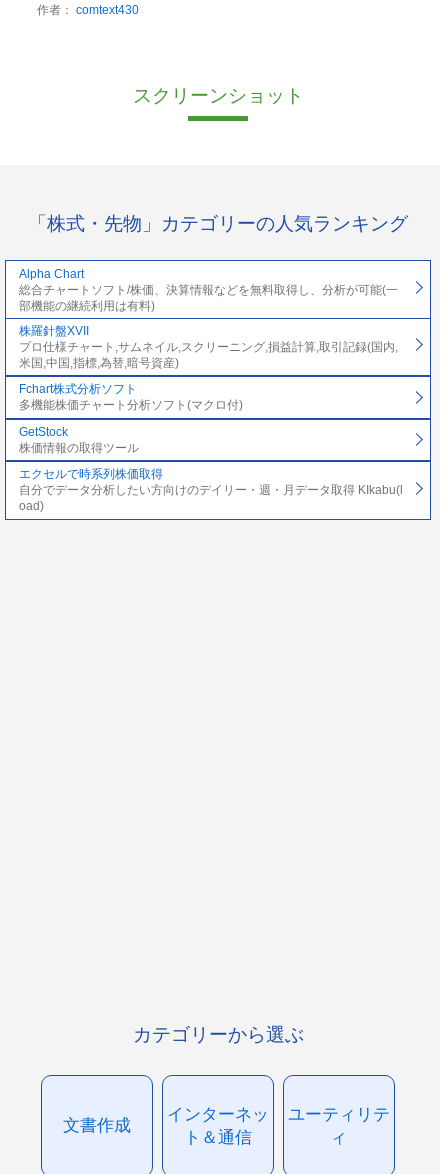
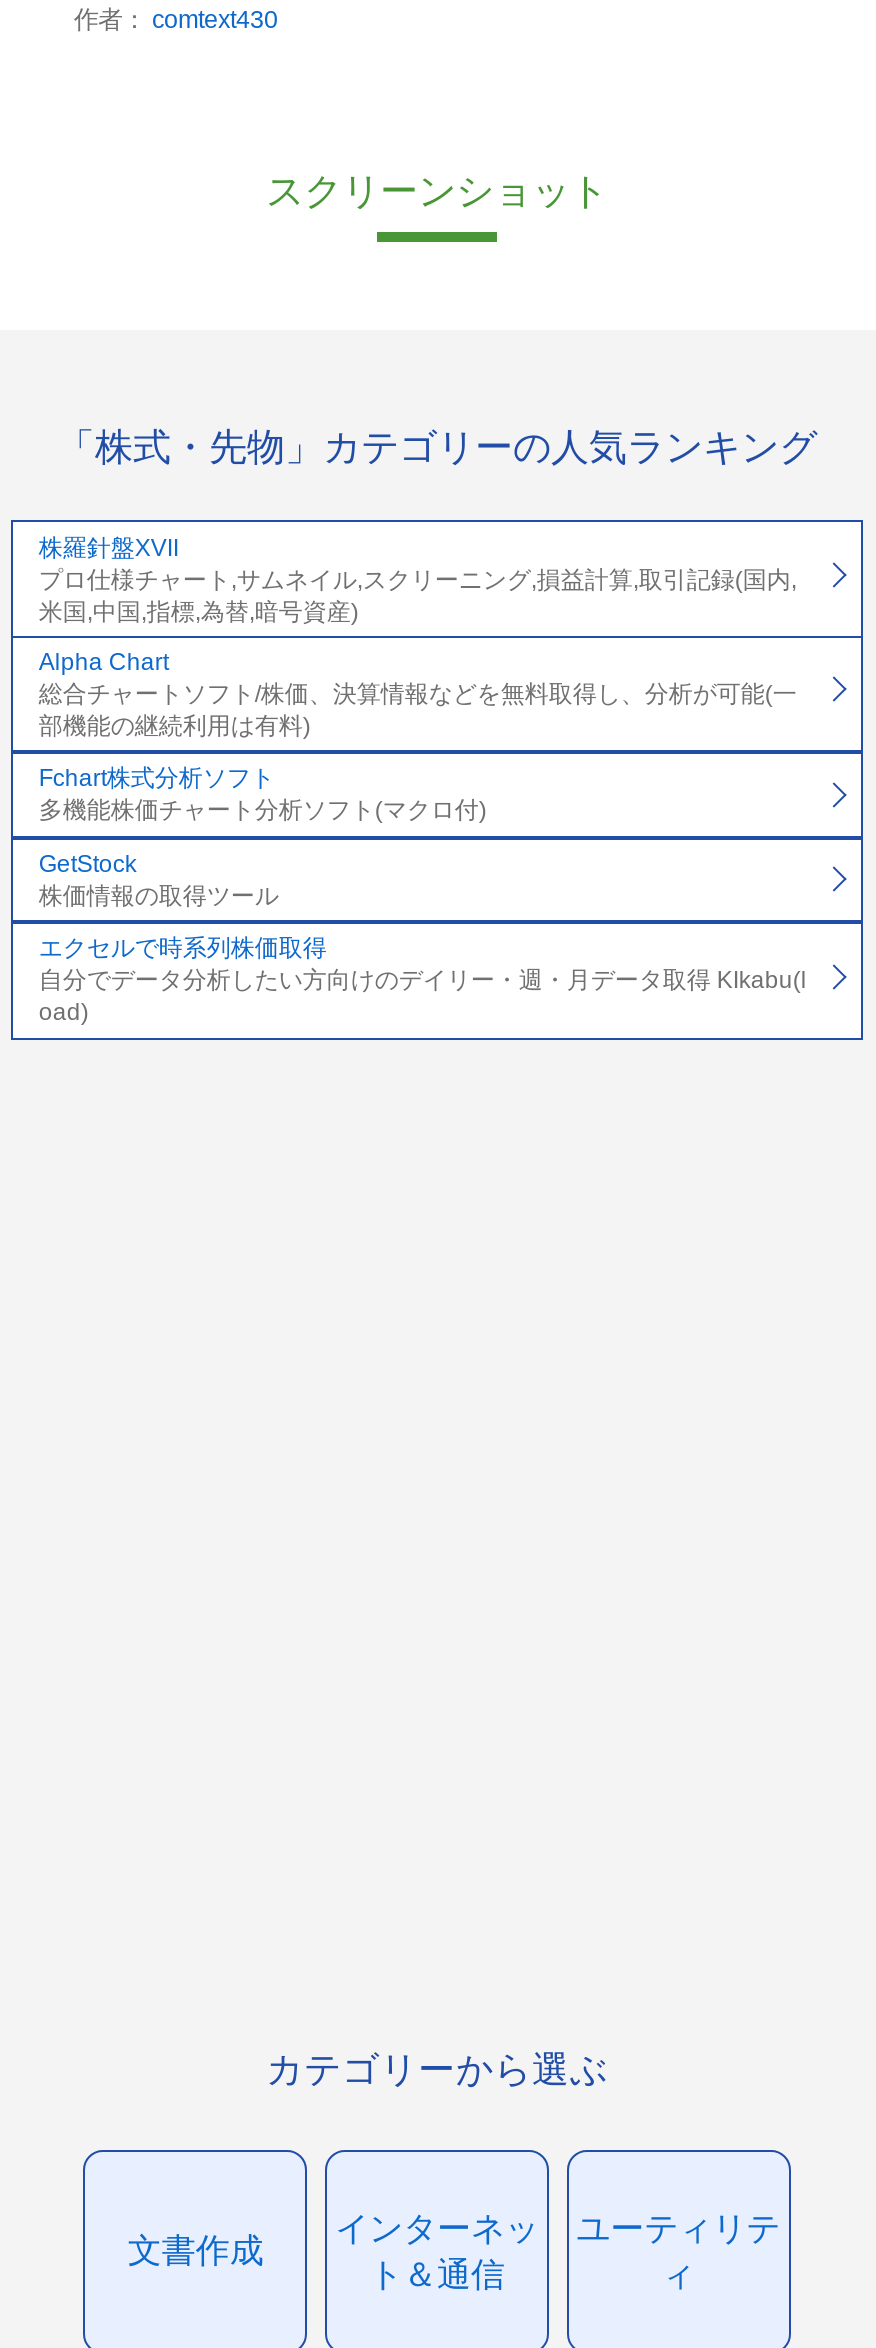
moved down: Alpha Chart | 総合チャートソフト/株価、決算情報などを無料取得し、分析が可能(一 | 部機能の継続利用は有料)

moved up: 株羅針盤XVII | プロ仕様チャート,サムネイル,スクリーニング,損益計算,取引記録(国内, | 米国,中国,指標,為替,暗号資産)
